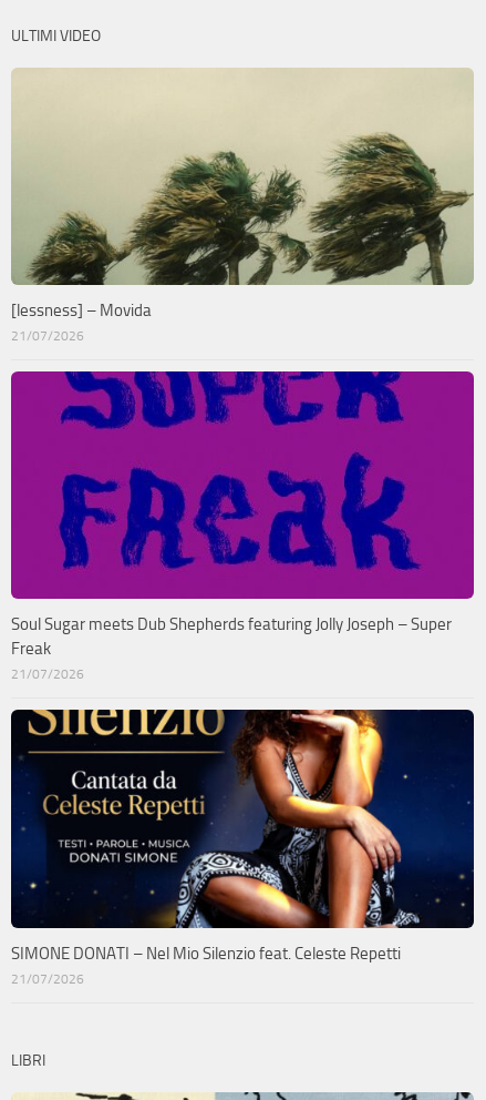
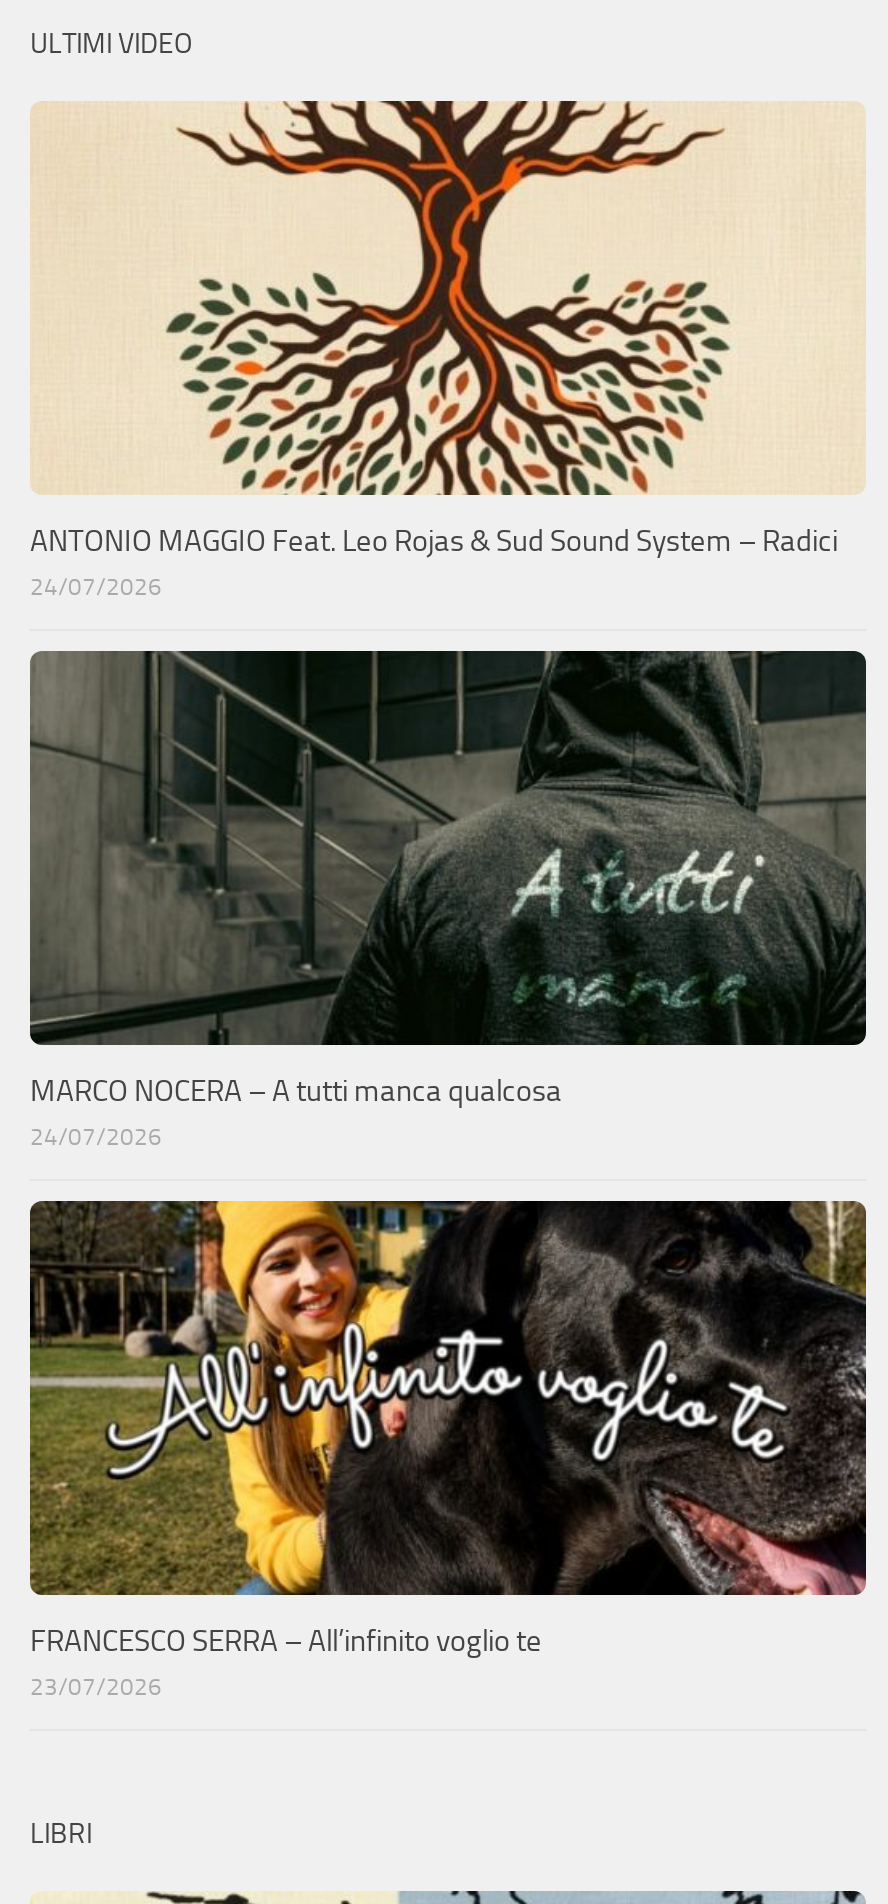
- [image]
- [lessness] – Movida
- 21/07/2026
+ [image]
+ ANTONIO MAGGIO Feat. Leo Rojas & Sud Sound System – Radici
+ 24/07/2026

- [image]
- Soul Sugar meets Dub Shepherds featuring Jolly Joseph – Super
- Freak
- 21/07/2026
+ [image]
+ MARCO NOCERA – A tutti manca qualcosa
+ 24/07/2026

- [image]
- SIMONE DONATI – Nel Mio Silenzio feat. Celeste Repetti
- 21/07/2026
+ [image]
+ FRANCESCO SERRA – All’infinito voglio te
+ 23/07/2026
